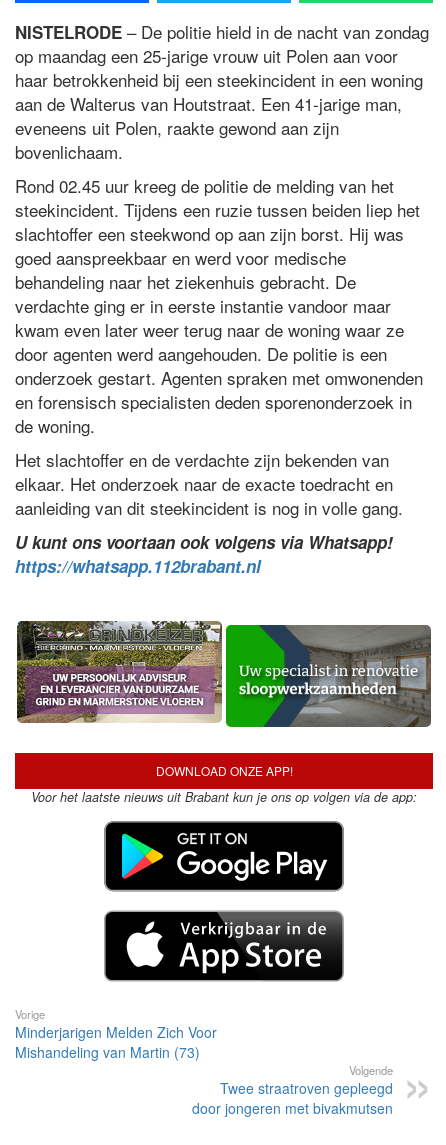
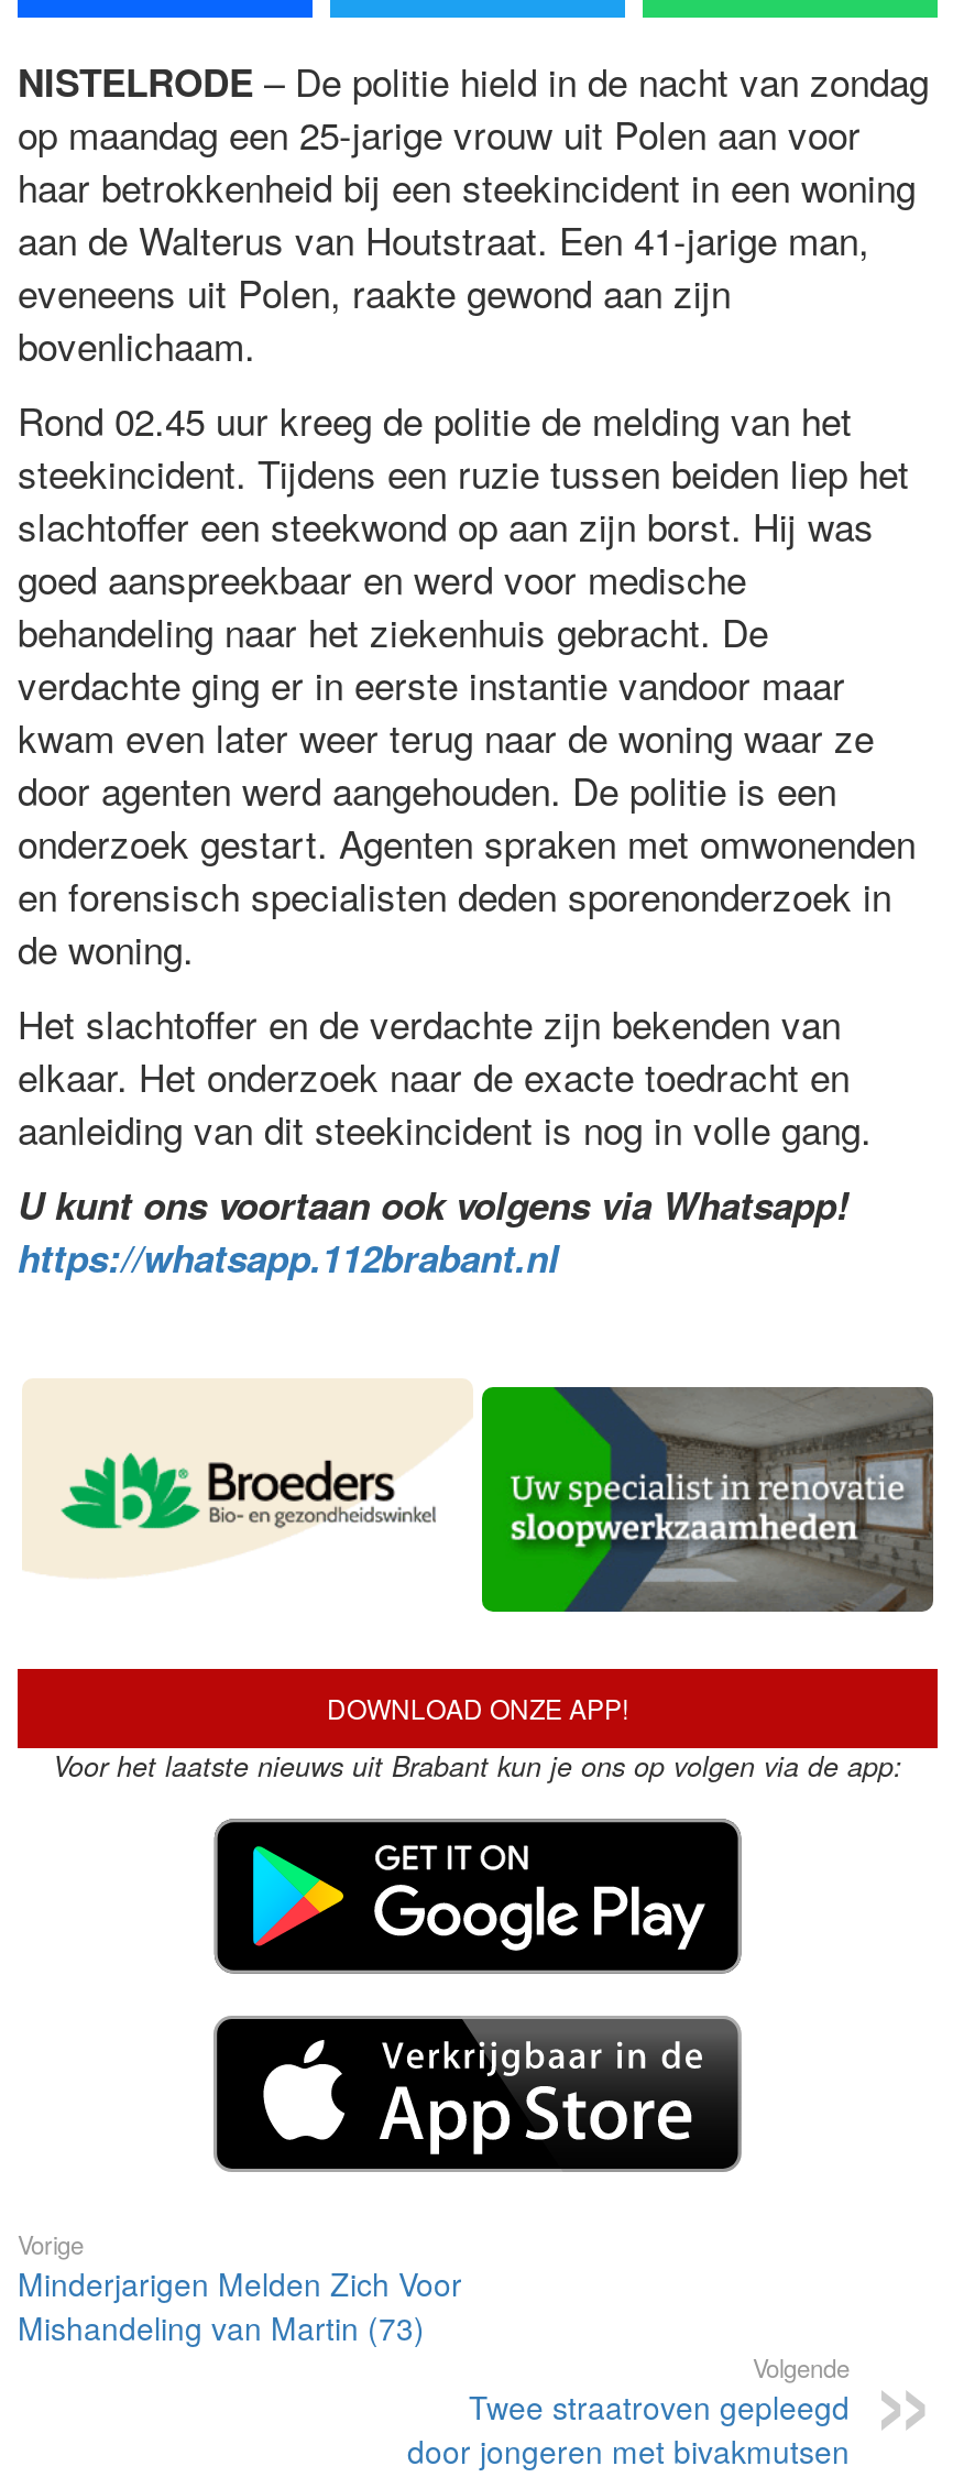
- [image]
+ [image]
